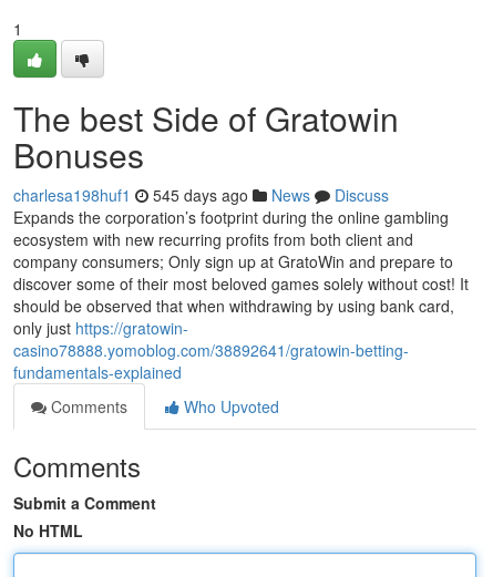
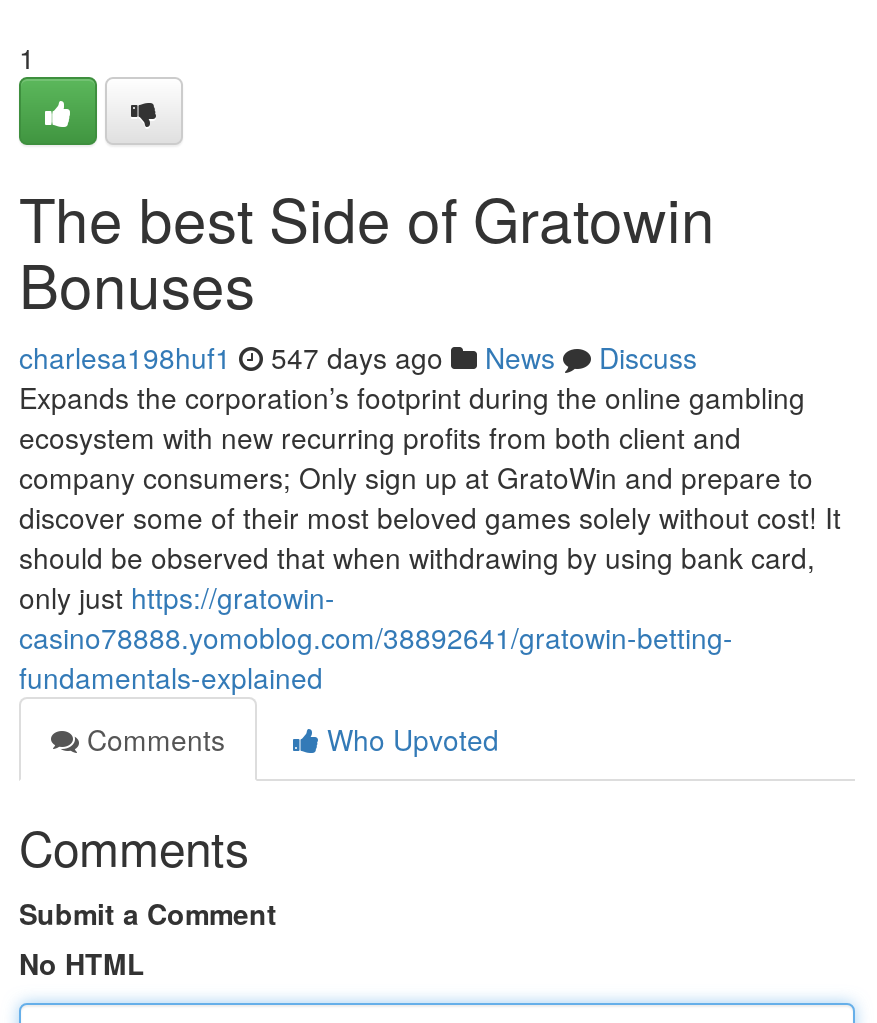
- charlesa198huf1 545 days ago News Discuss
+ charlesa198huf1 547 days ago News Discuss
